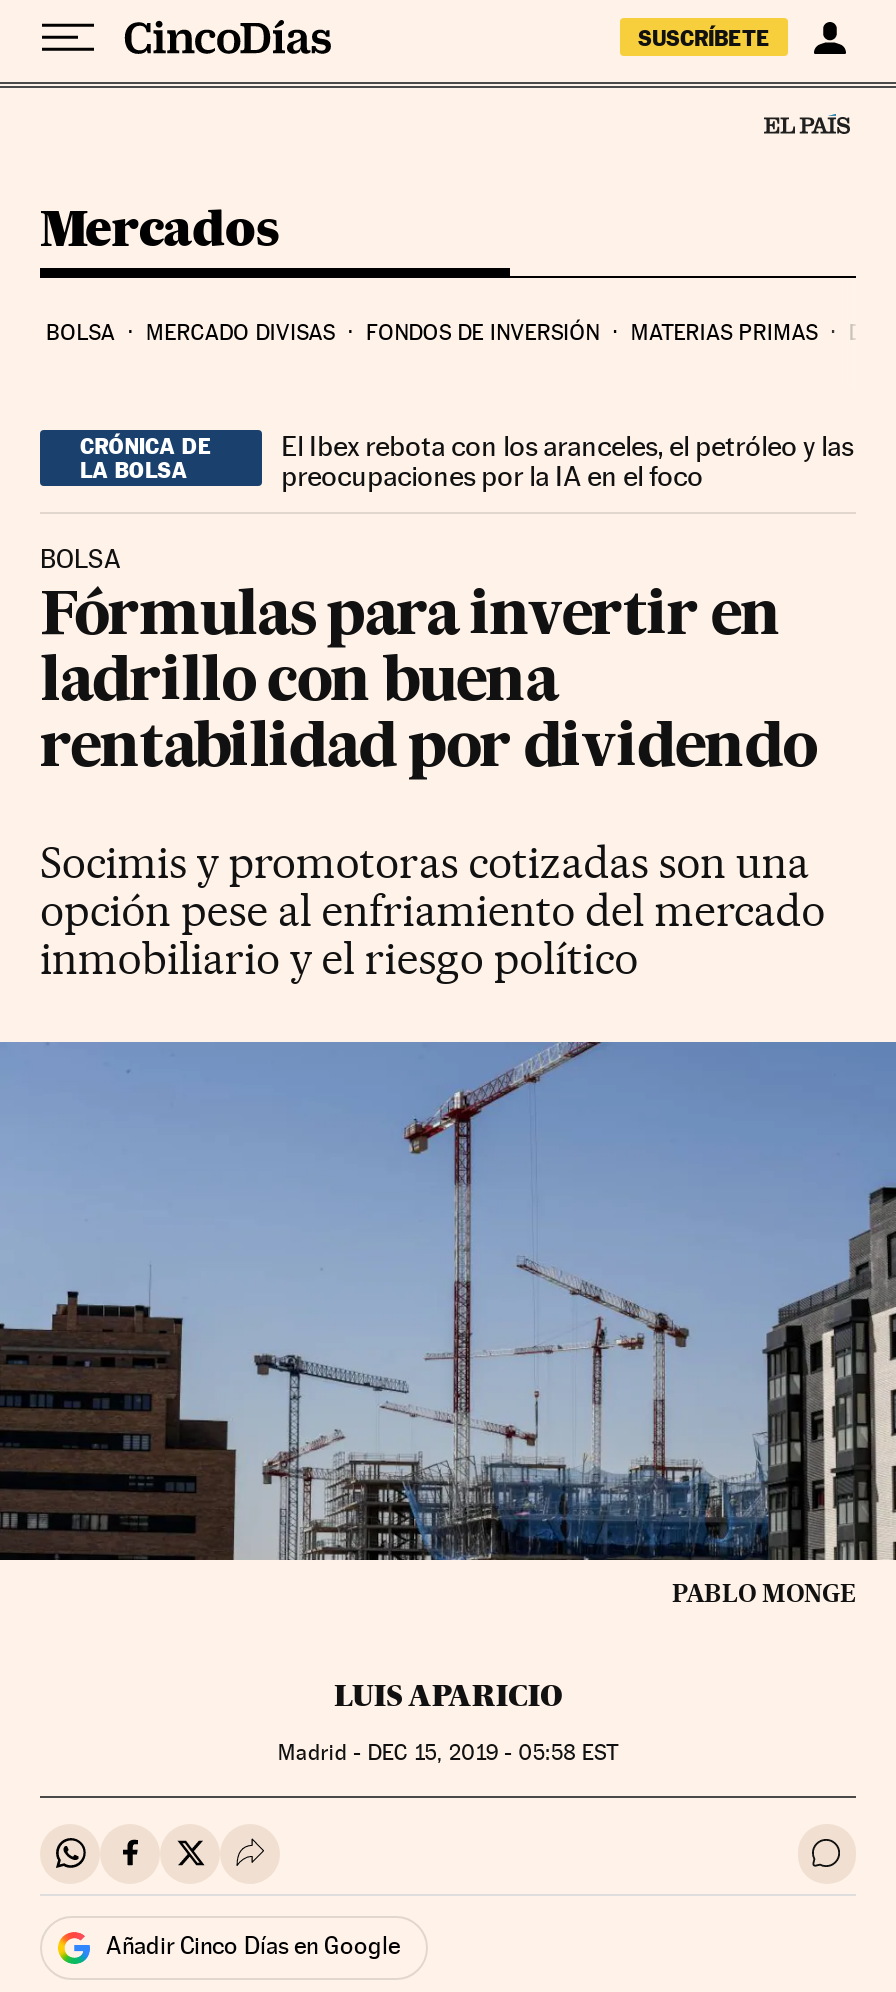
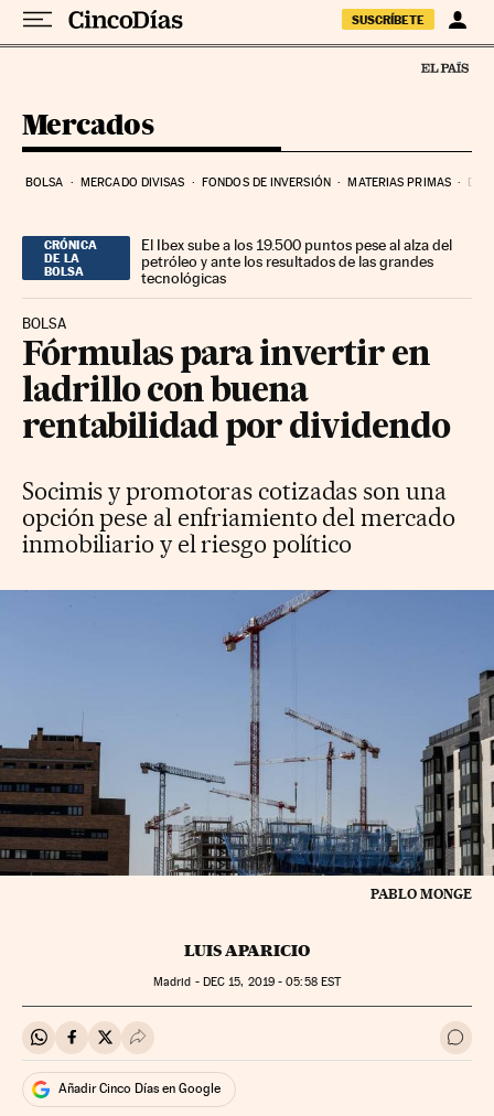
- El Ibex rebota con los aranceles, el petróleo y las
- preocupaciones por la IA en el foco
+ El Ibex sube a los 19.500 puntos pese al alza del
+ petróleo y ante los resultados de las grandes
+ tecnológicas
